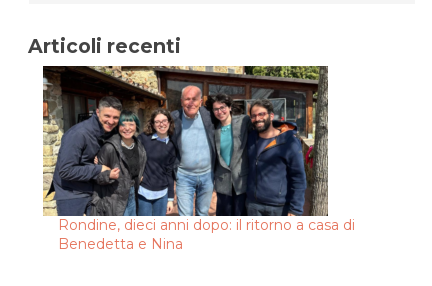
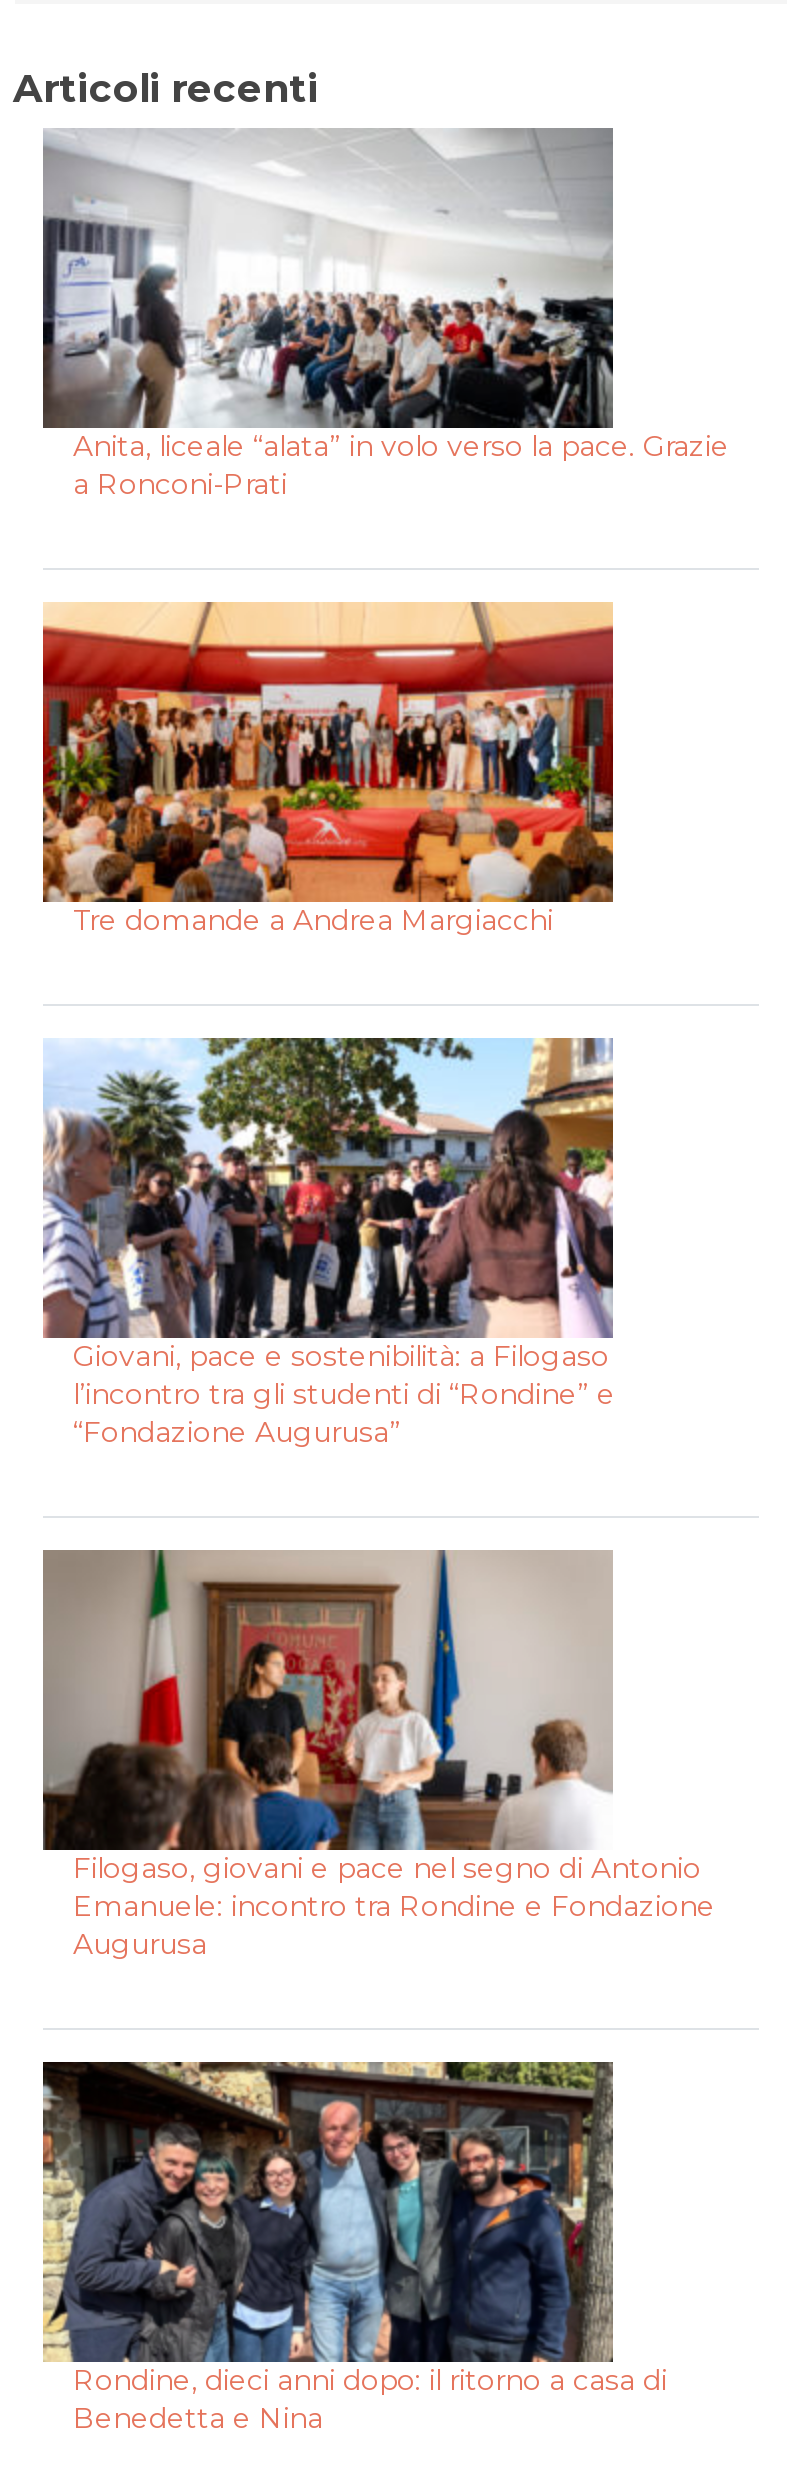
+ [image]
+ Anita, liceale “alata” in volo verso la pace. Grazie
+ a Ronconi-Prati

+ [image]
+ Tre domande a Andrea Margiacchi

+ [image]
+ Giovani, pace e sostenibilità: a Filogaso
+ l’incontro tra gli studenti di “Rondine” e
+ “Fondazione Augurusa”

+ [image]
+ Filogaso, giovani e pace nel segno di Antonio
+ Emanuele: incontro tra Rondine e Fondazione
+ Augurusa
